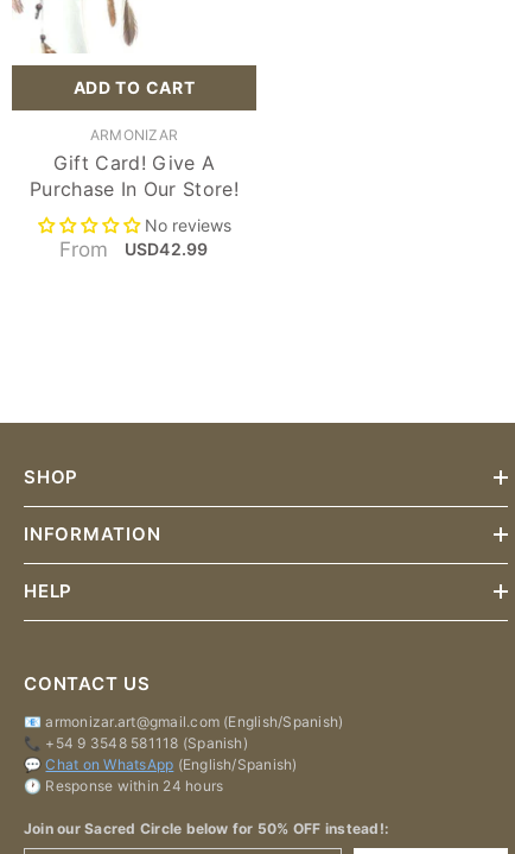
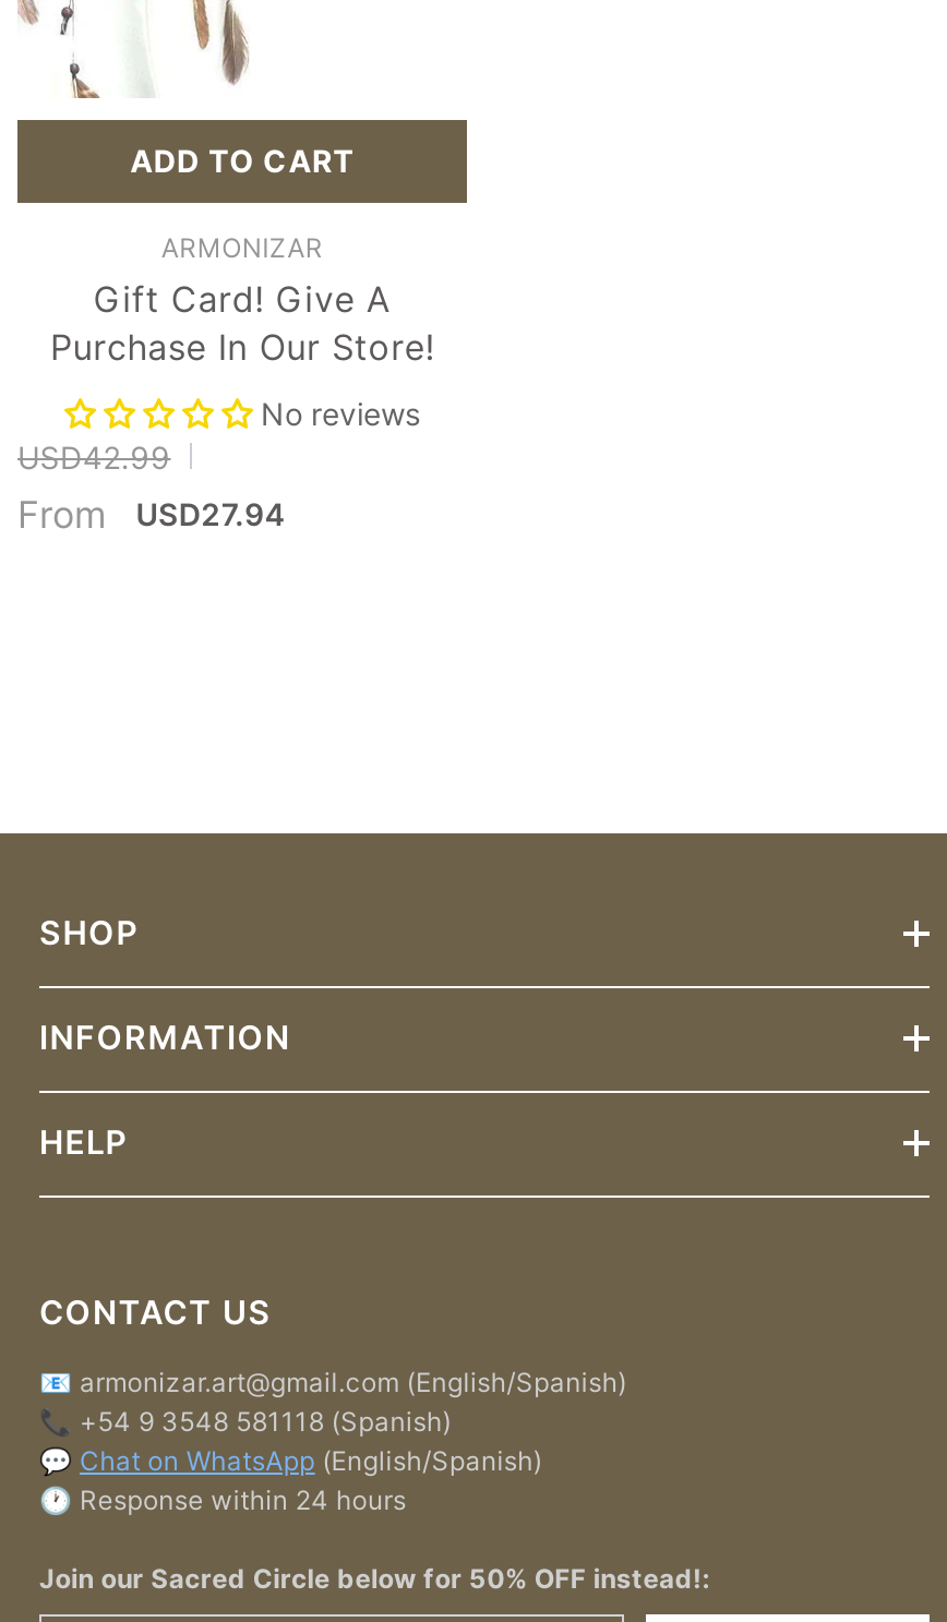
+ USD42.99

- From USD42.99
+ From USD27.94
